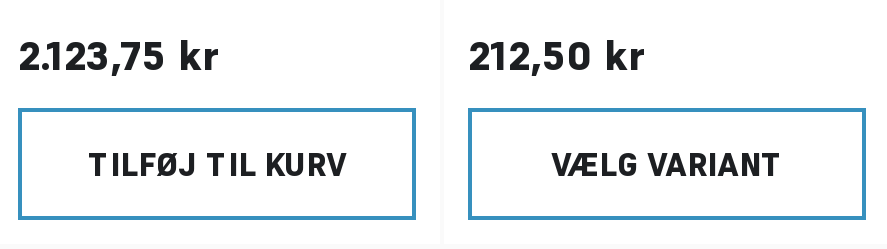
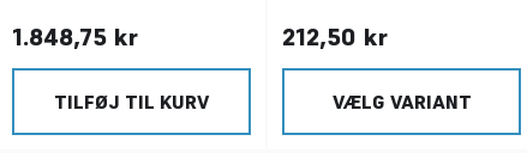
- 2.123,75 kr
+ 1.848,75 kr
